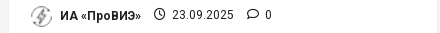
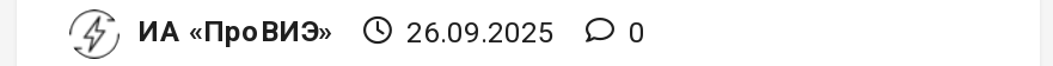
- ИА «ПроВИЭ» 23.09.2025 0
+ ИА «ПроВИЭ» 26.09.2025 0
